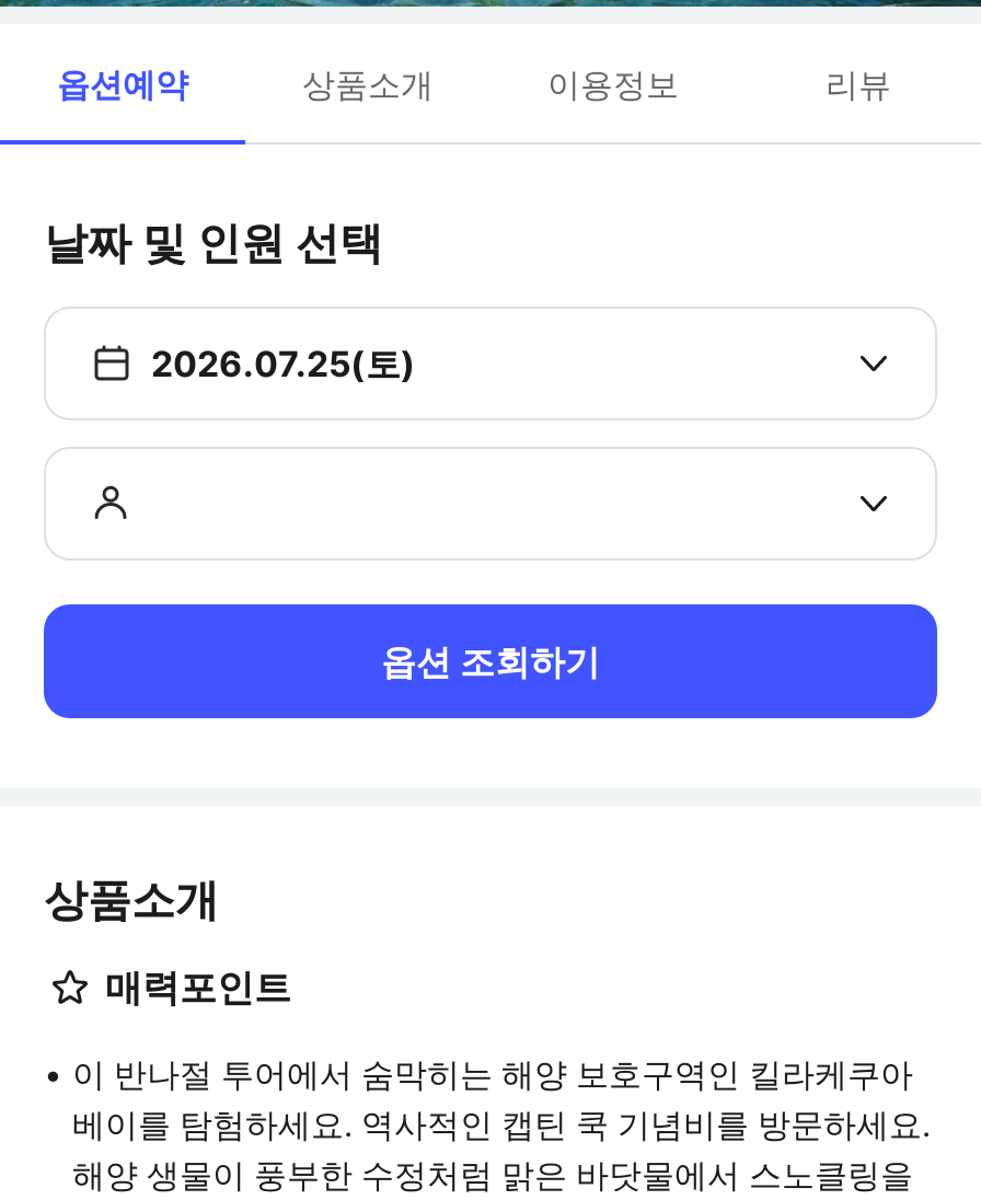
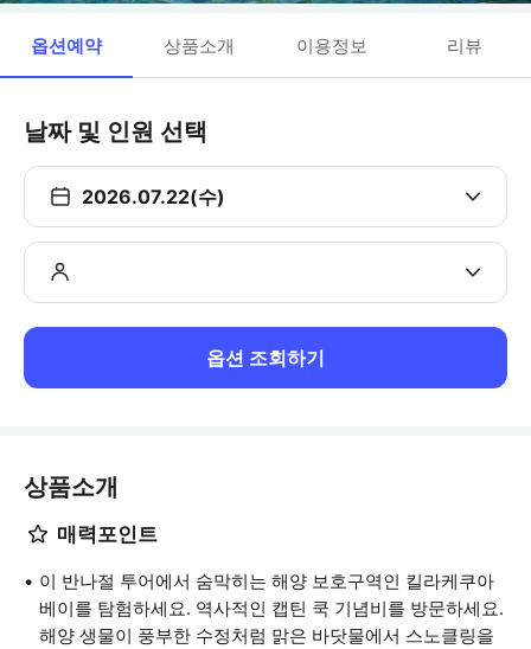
- 2026.07.25(토)
+ 2026.07.22(수)
